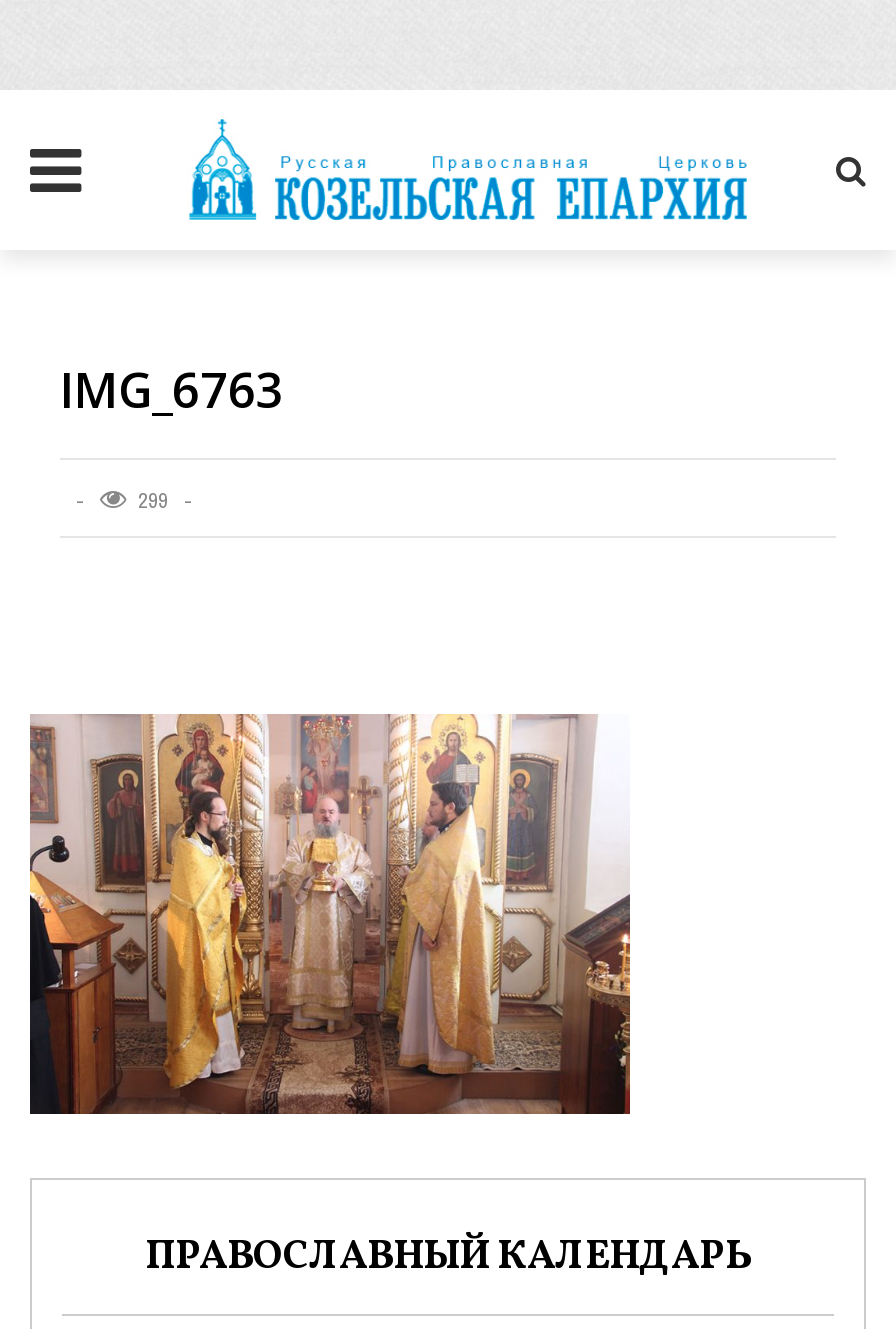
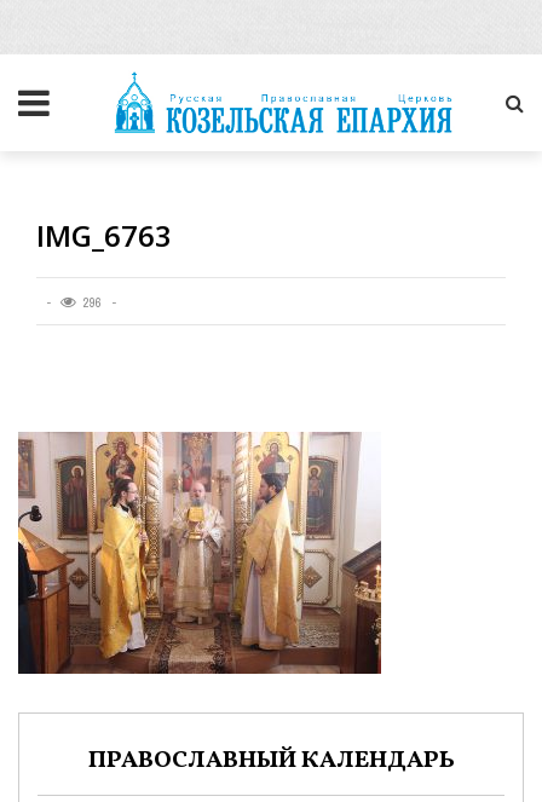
- 299
+ 296
